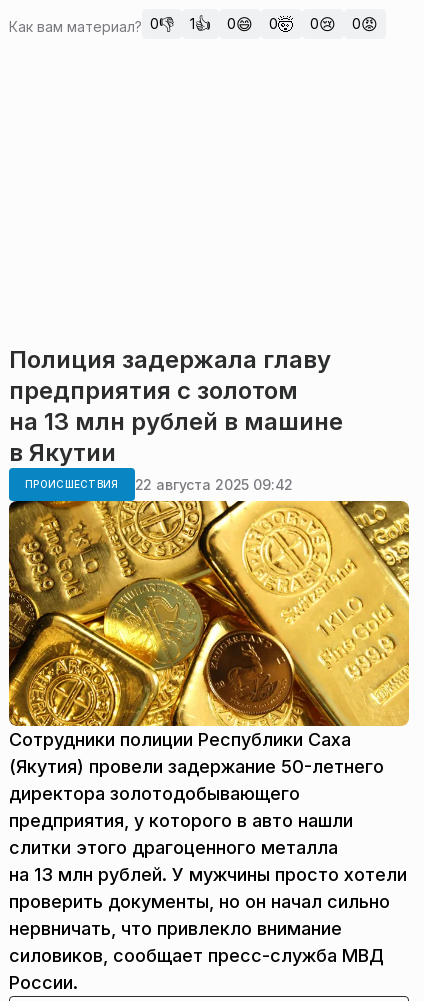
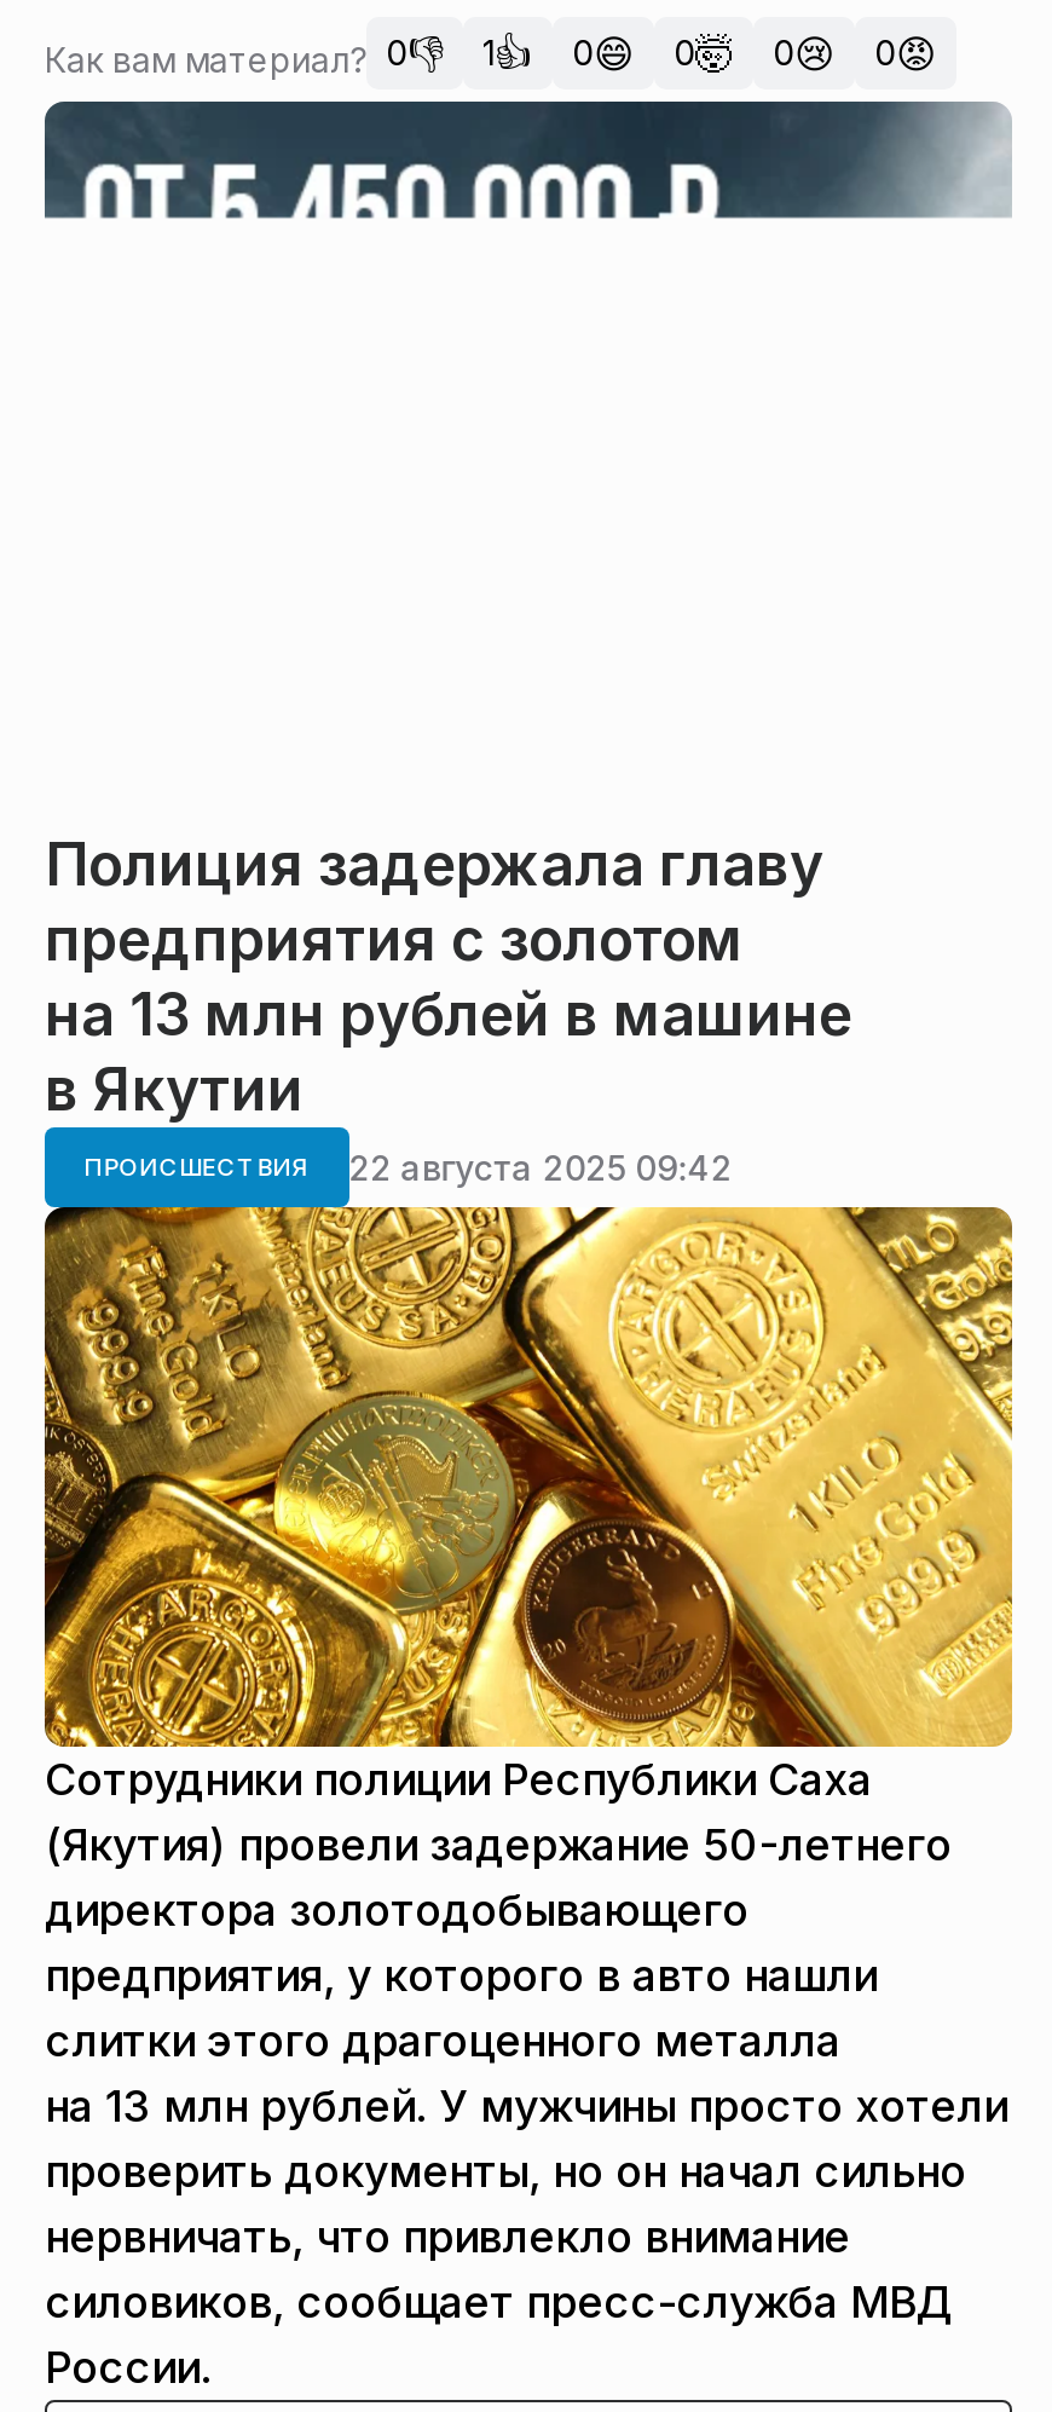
+ [image]
